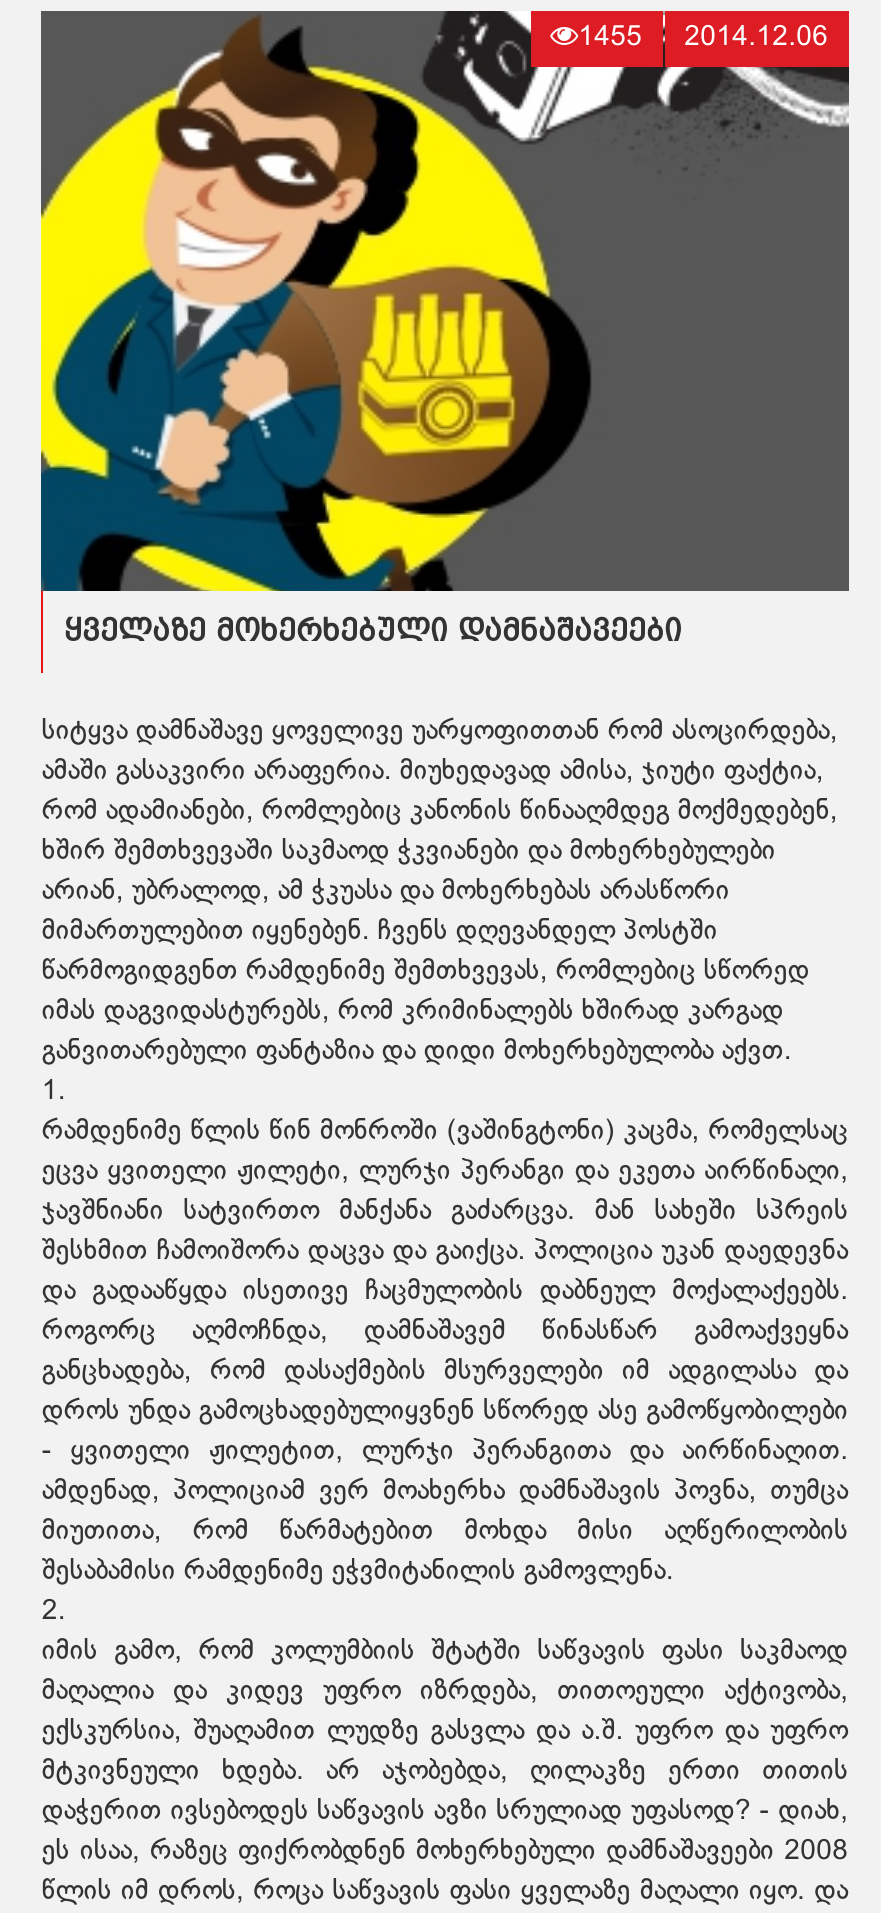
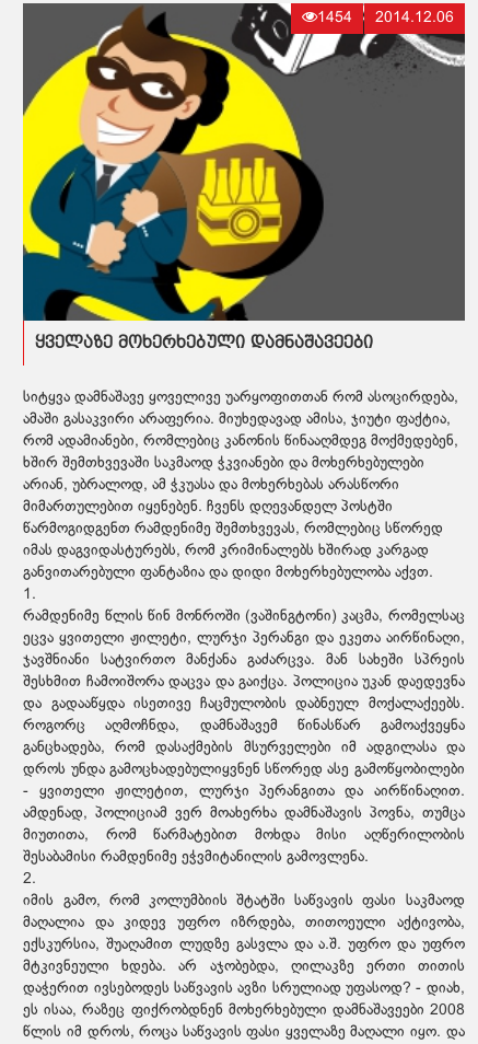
- 1455 2014.12.06
+ 1454 2014.12.06
